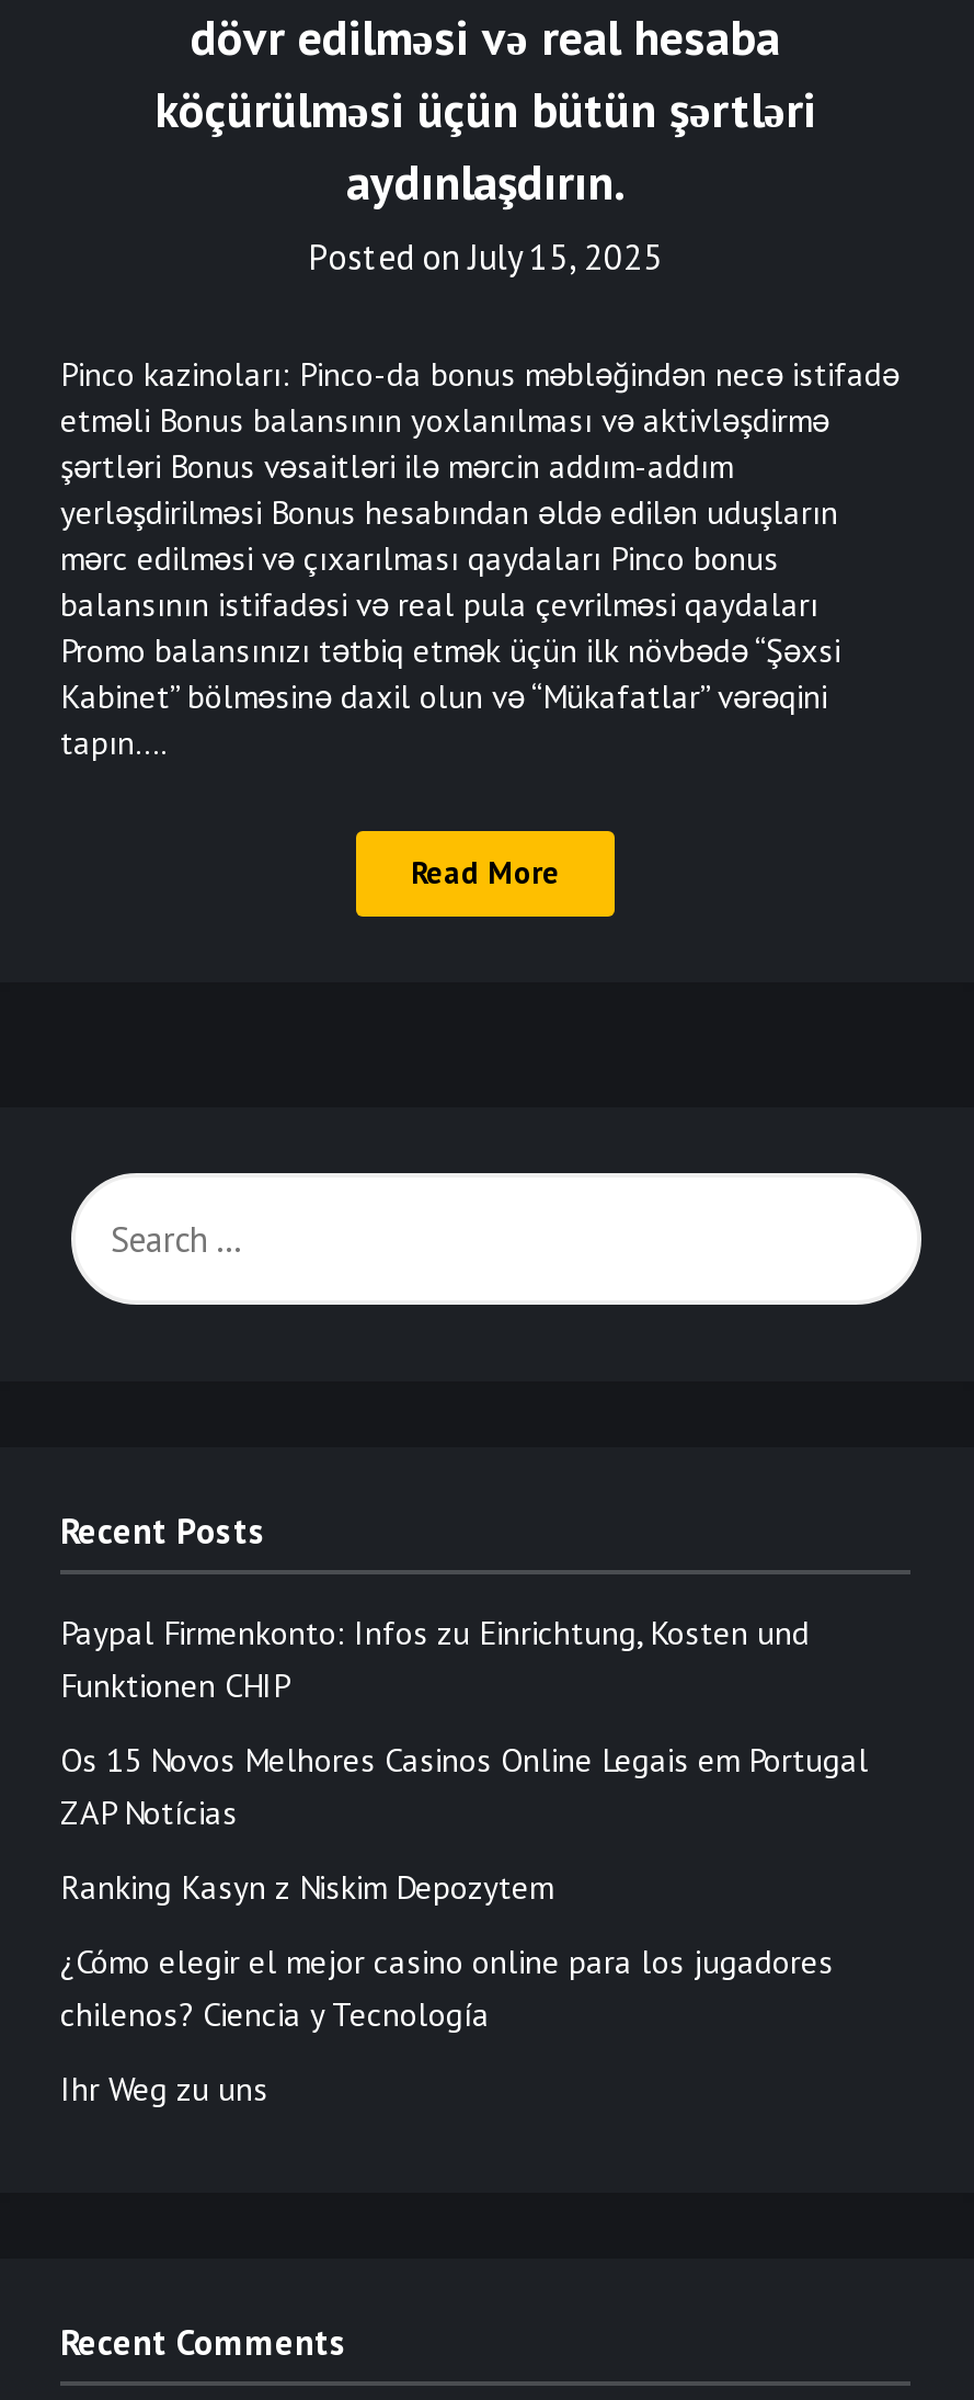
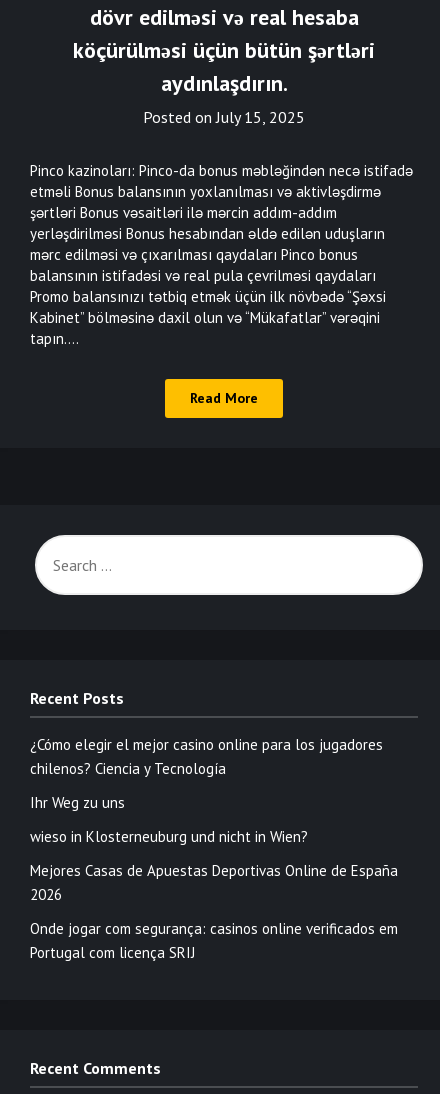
- Paypal Firmenkonto: Infos zu Einrichtung, Kosten und
- Funktionen CHIP
- Os 15 Novos Melhores Casinos Online Legais em Portugal
- ZAP Notícias
- Ranking Kasyn z Niskim Depozytem

moved up: ¿Cómo elegir el mejor casino online para los jugadores | chilenos? Ciencia y Tecnología | Ihr Weg zu uns

+ wieso in Klosterneuburg und nicht in Wien?
+ Mejores Casas de Apuestas Deportivas Online de España
+ 2026
+ Onde jogar com segurança: casinos online verificados em
+ Portugal com licença SRIJ
